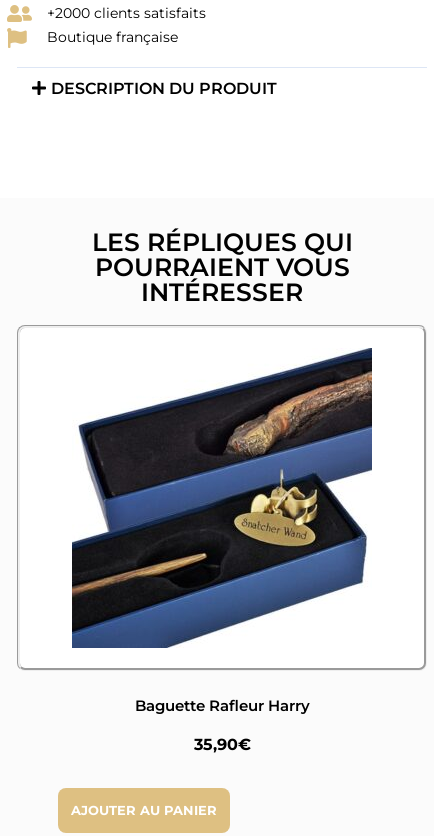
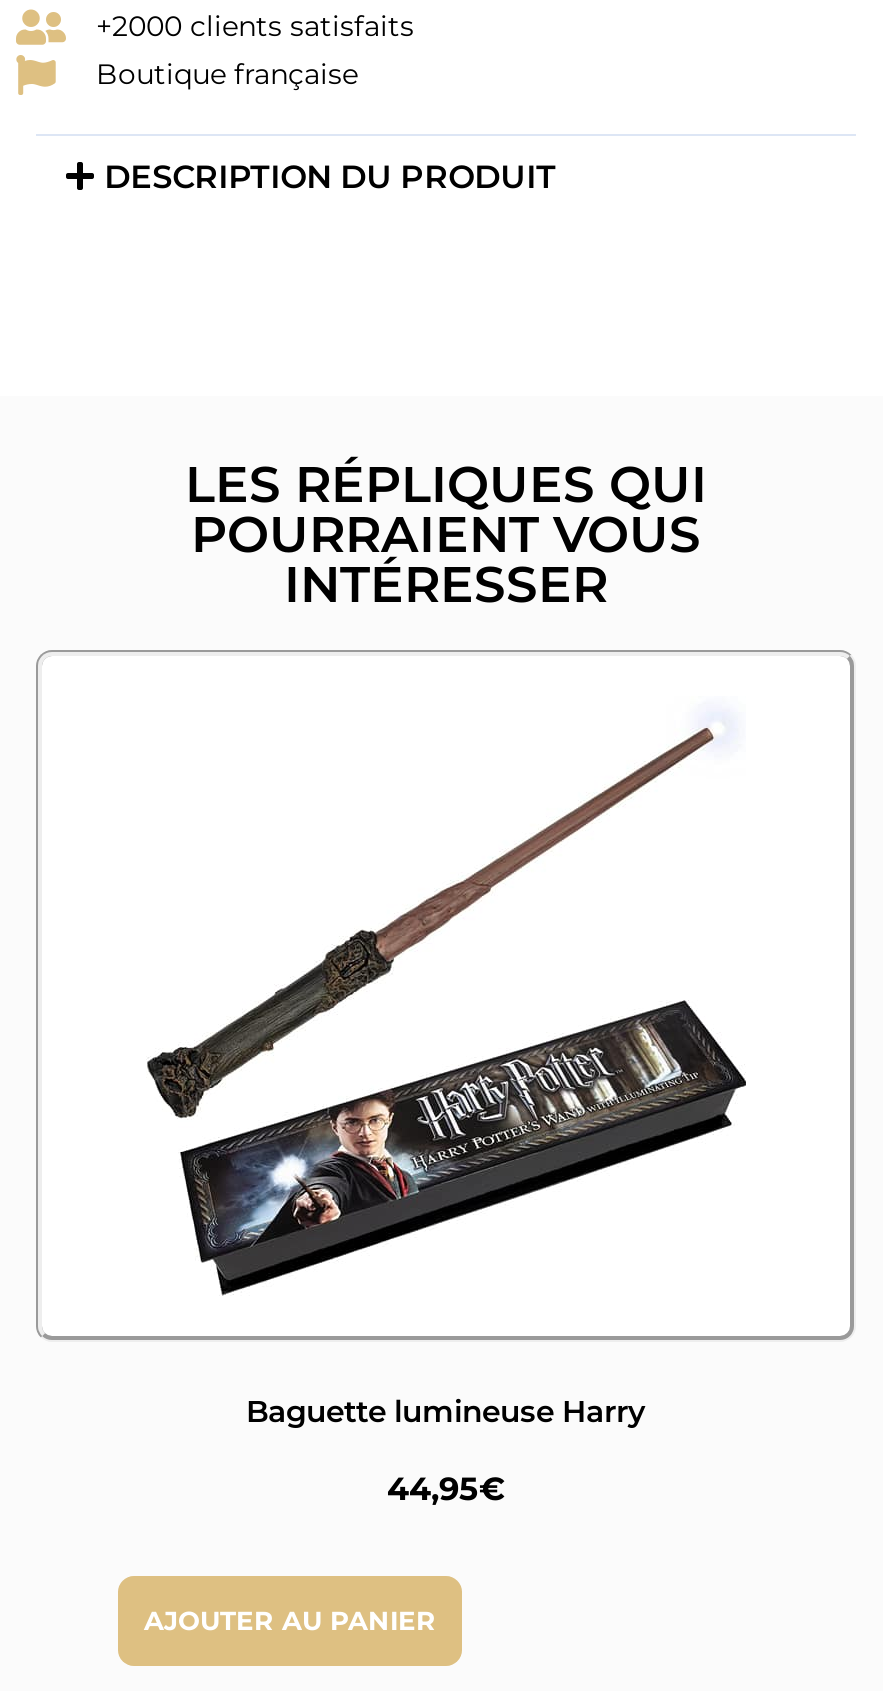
- [image]
+ [image]

- Baguette Rafleur Harry
+ Baguette lumineuse Harry

- 35,90€
+ 44,95€
